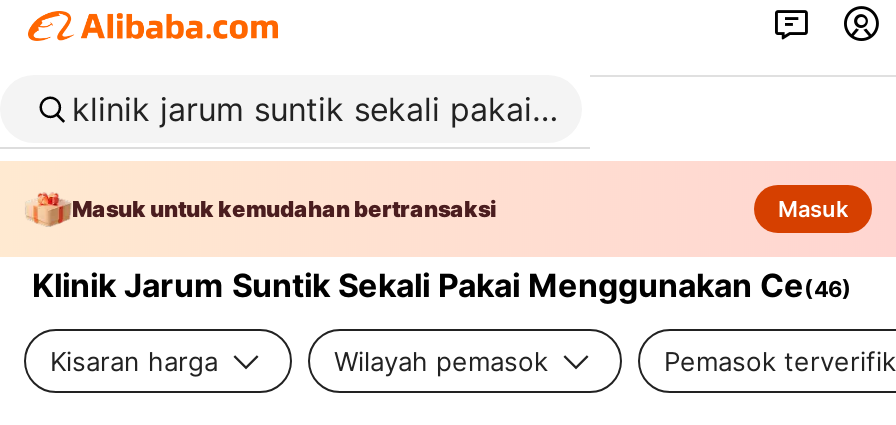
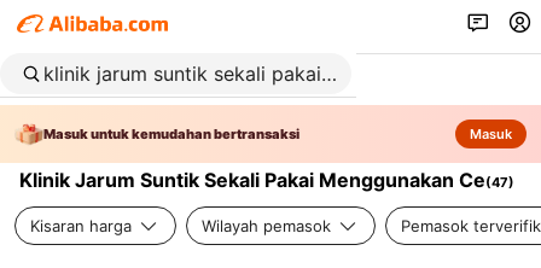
- Klinik Jarum Suntik Sekali Pakai Menggunakan Ce(46)
+ Klinik Jarum Suntik Sekali Pakai Menggunakan Ce(47)
